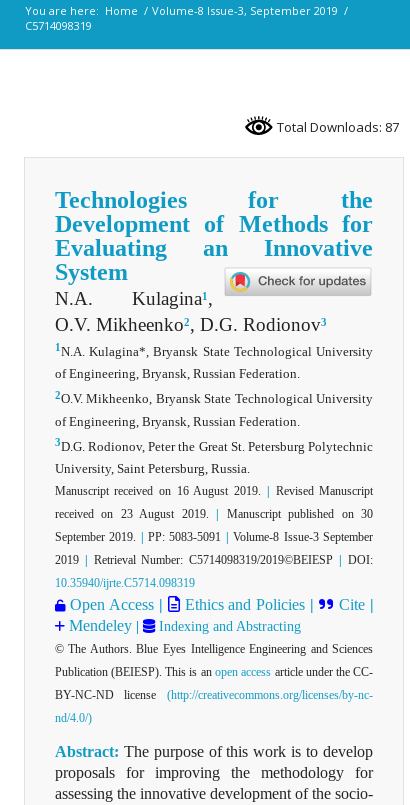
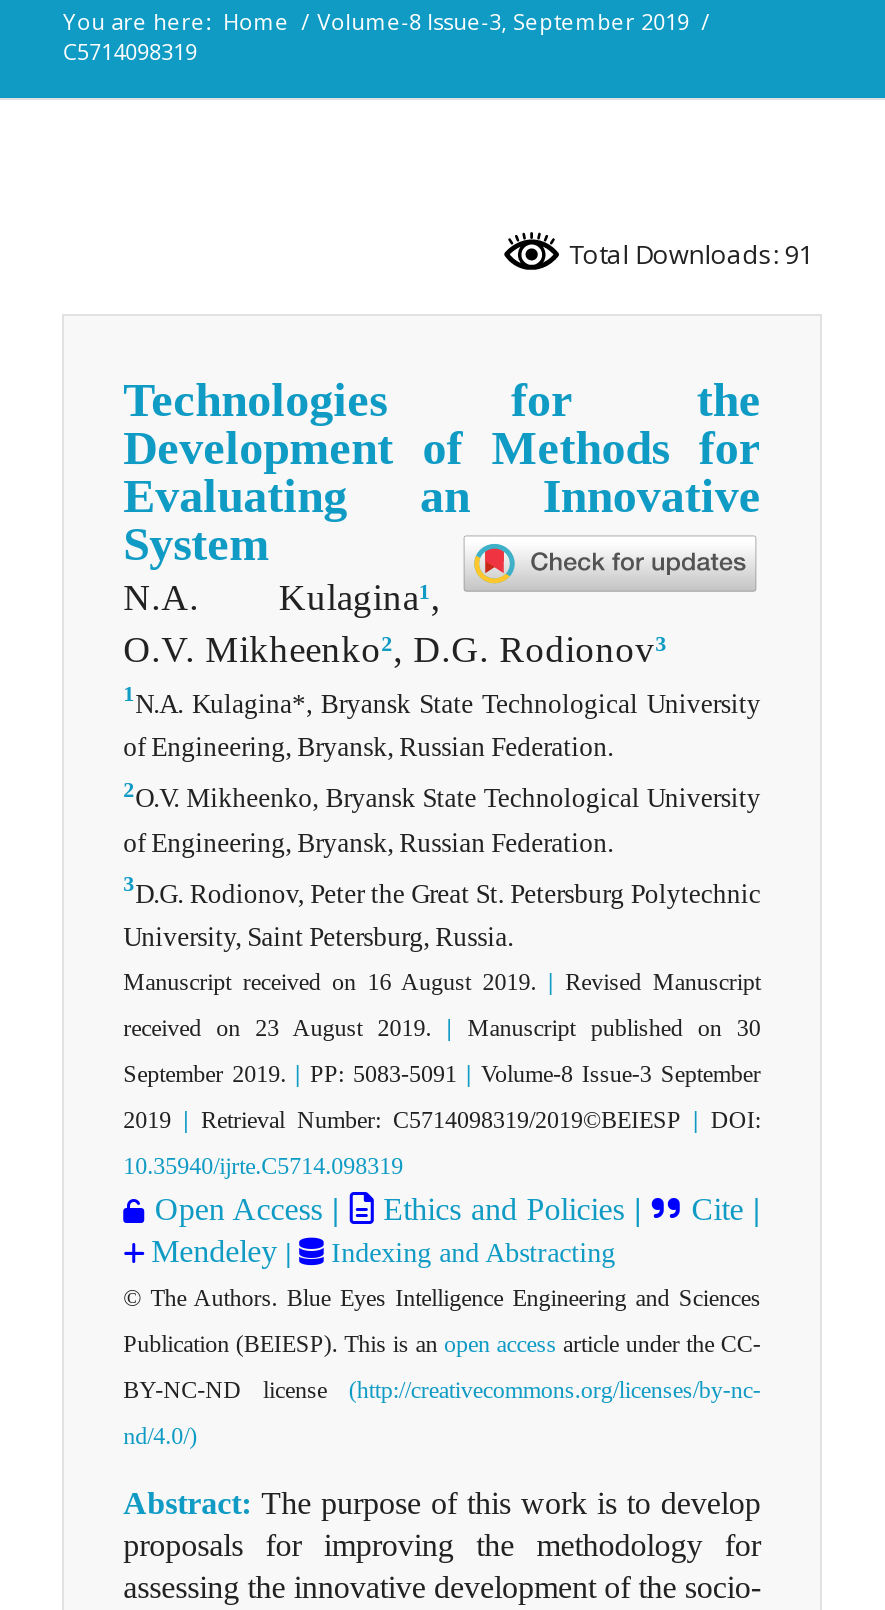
- Total Downloads: 87
+ Total Downloads: 91
